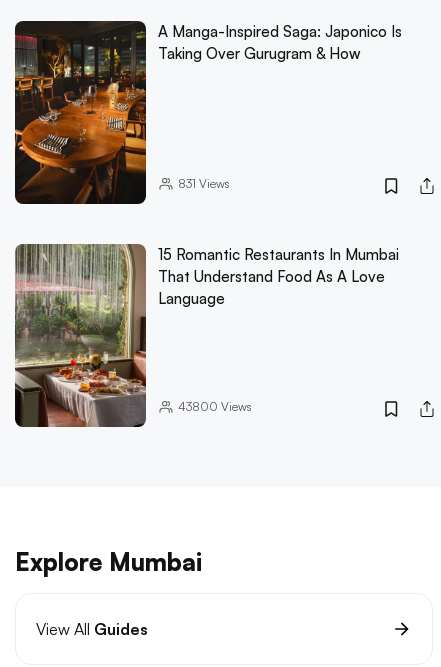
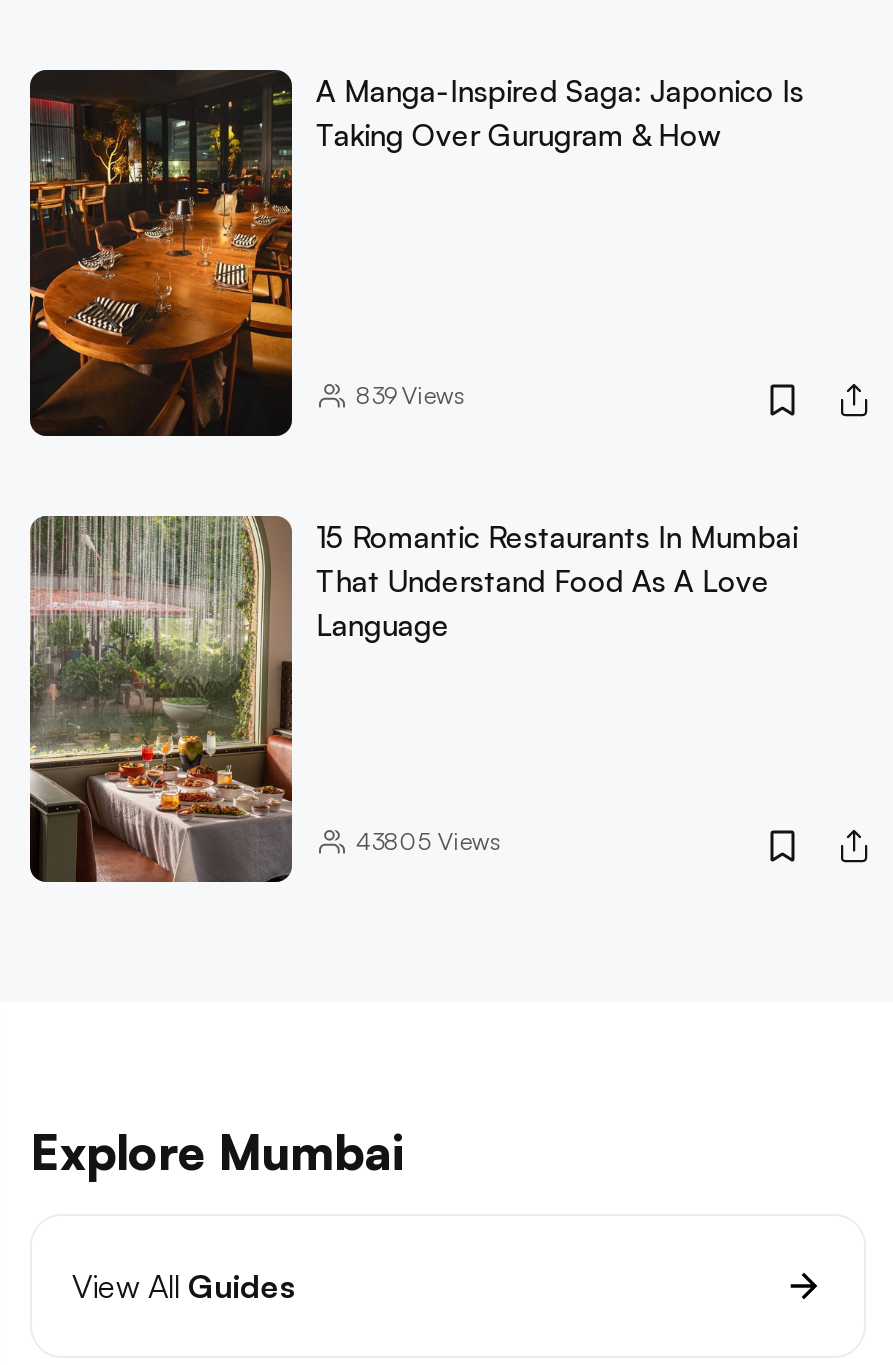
- 831Views
+ 839Views

- 43800 Views
+ 43805 Views
